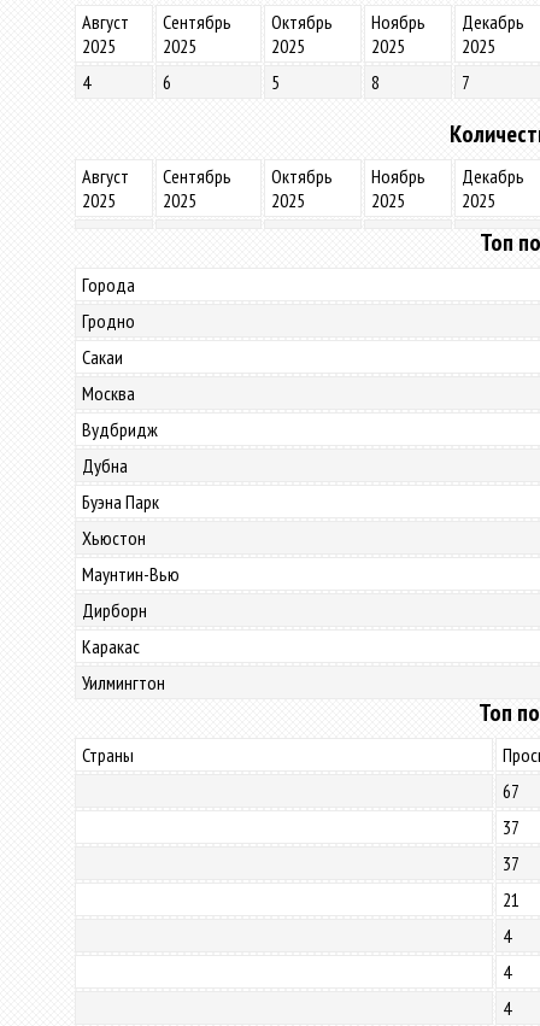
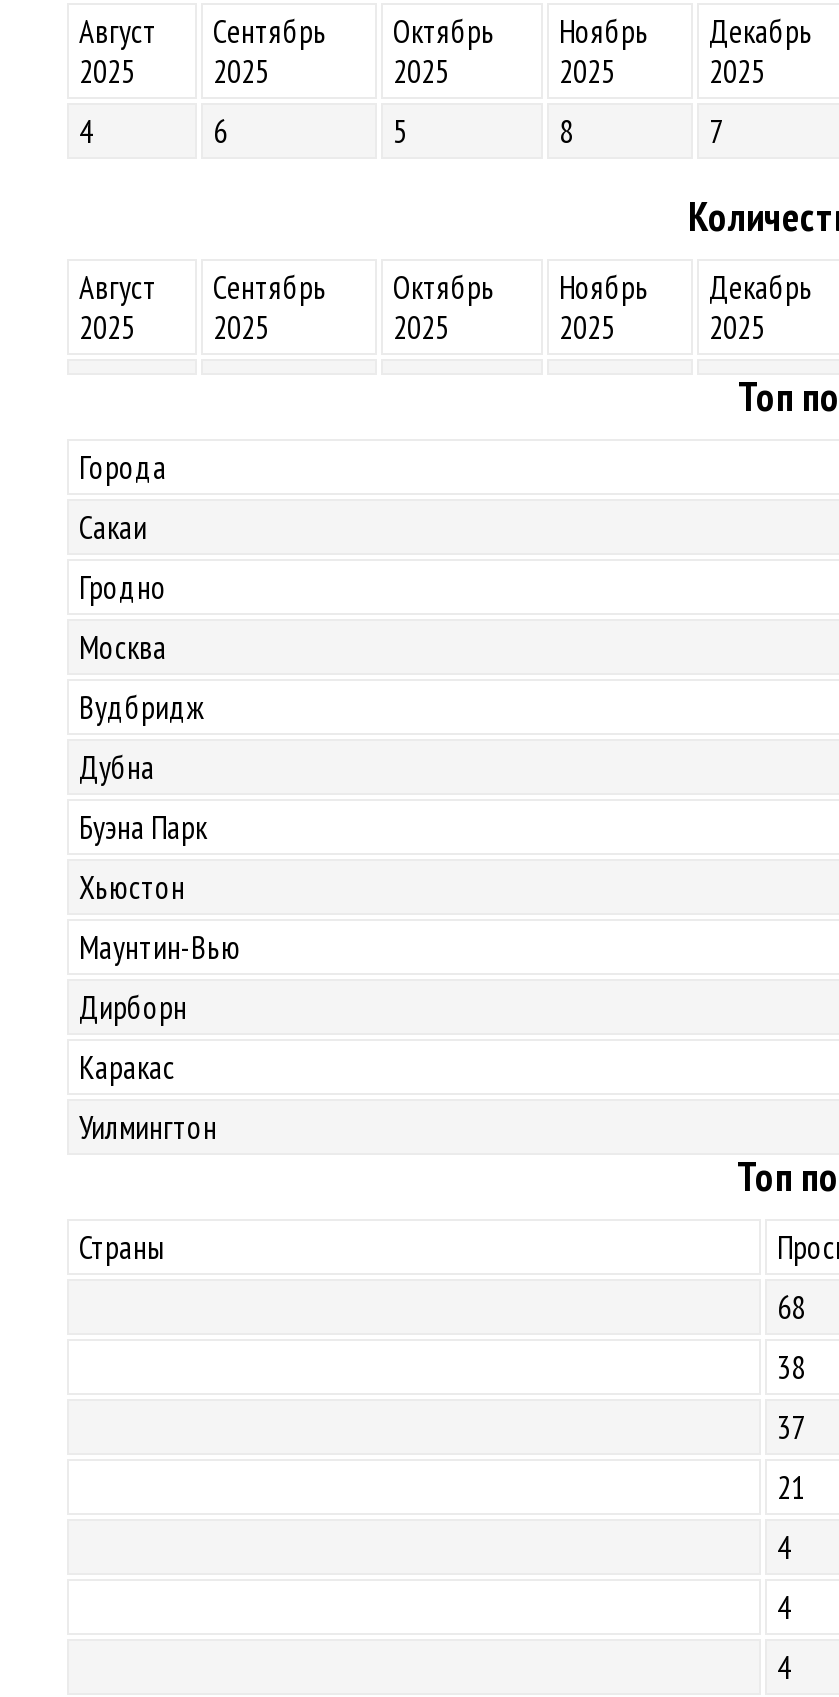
moved down: Гродно

moved up: Сакаи

- 67
+ 68

- 37
+ 38
